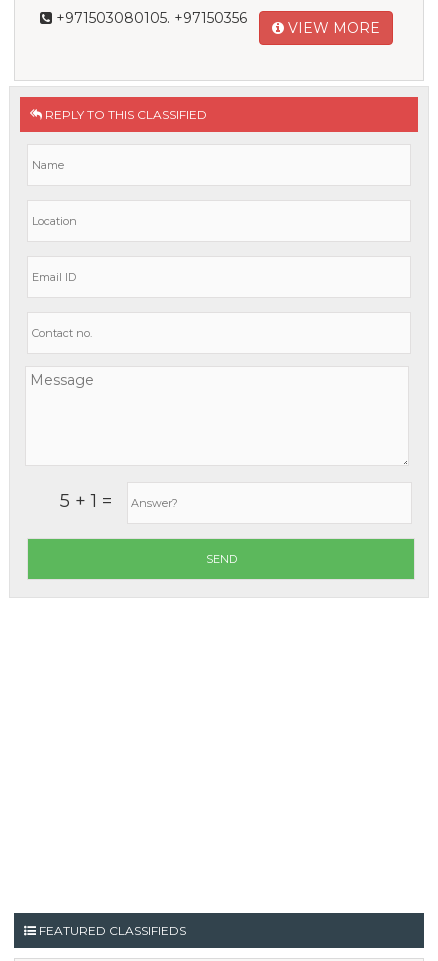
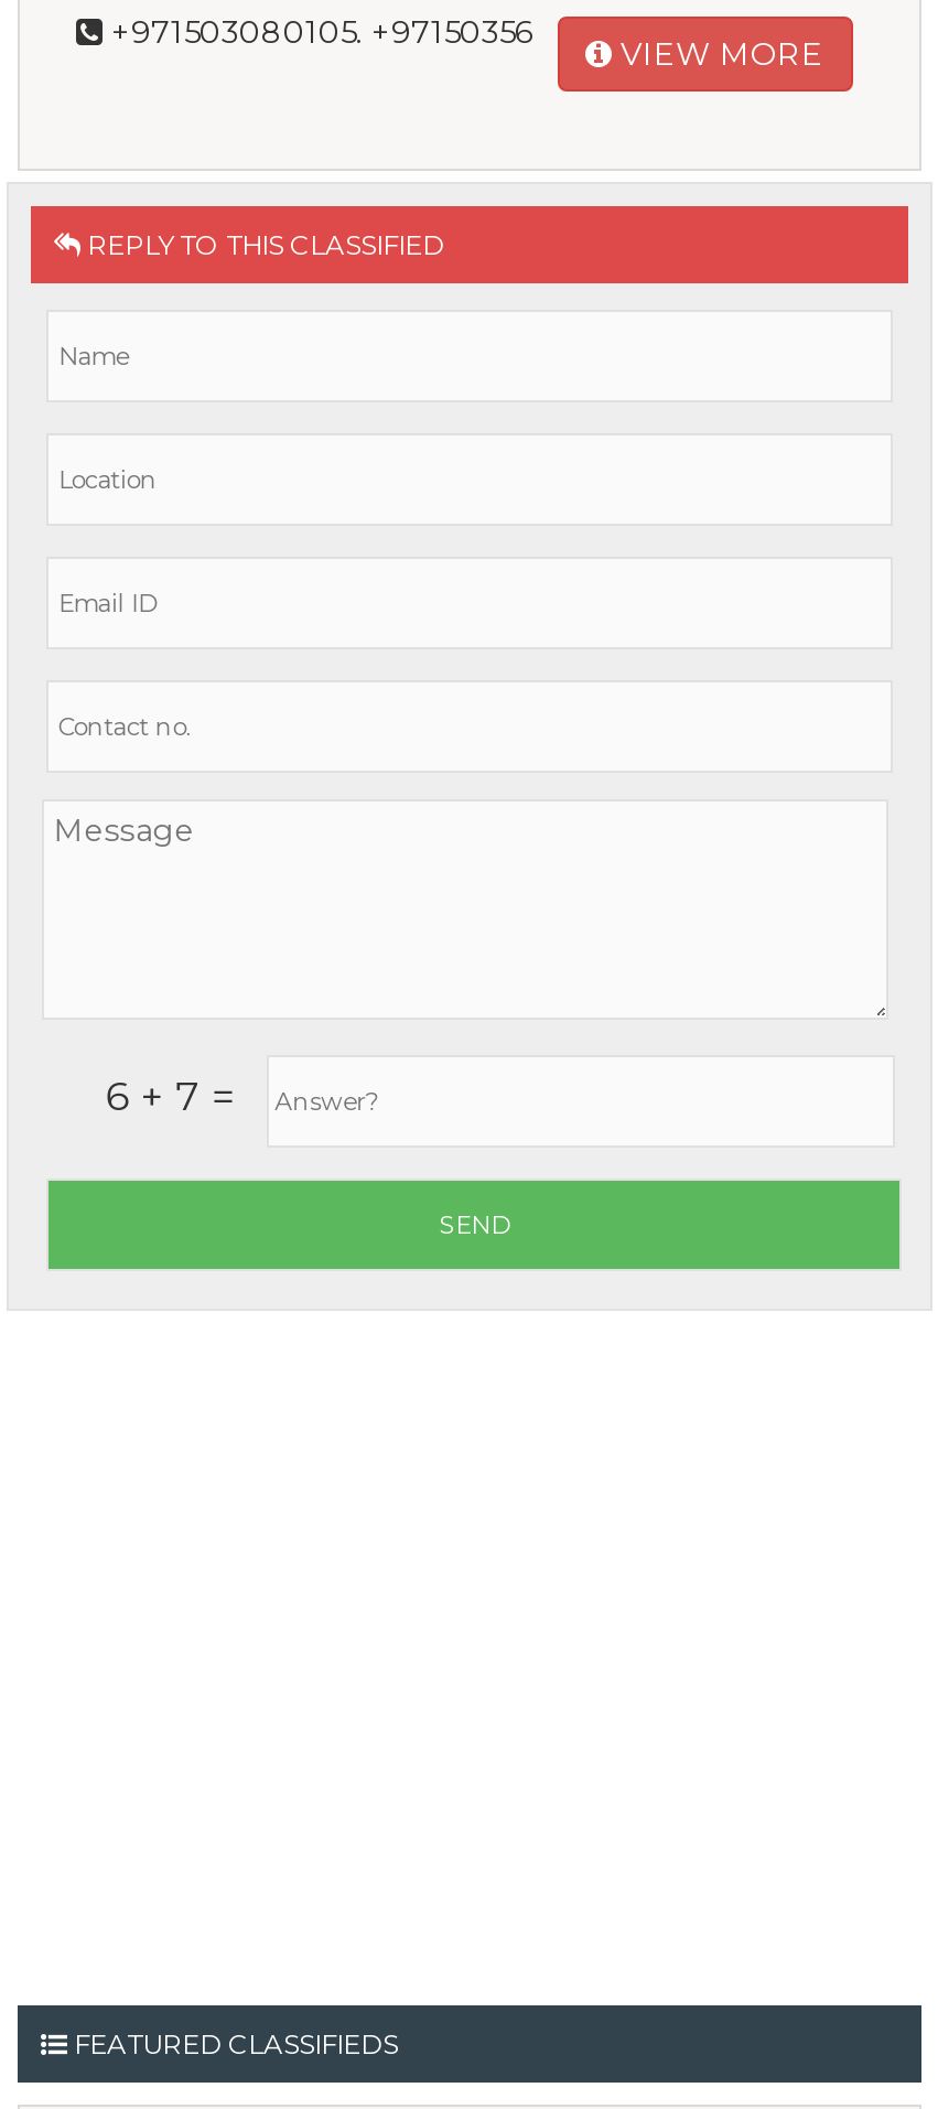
- 5 + 1 =
+ 6 + 7 =
